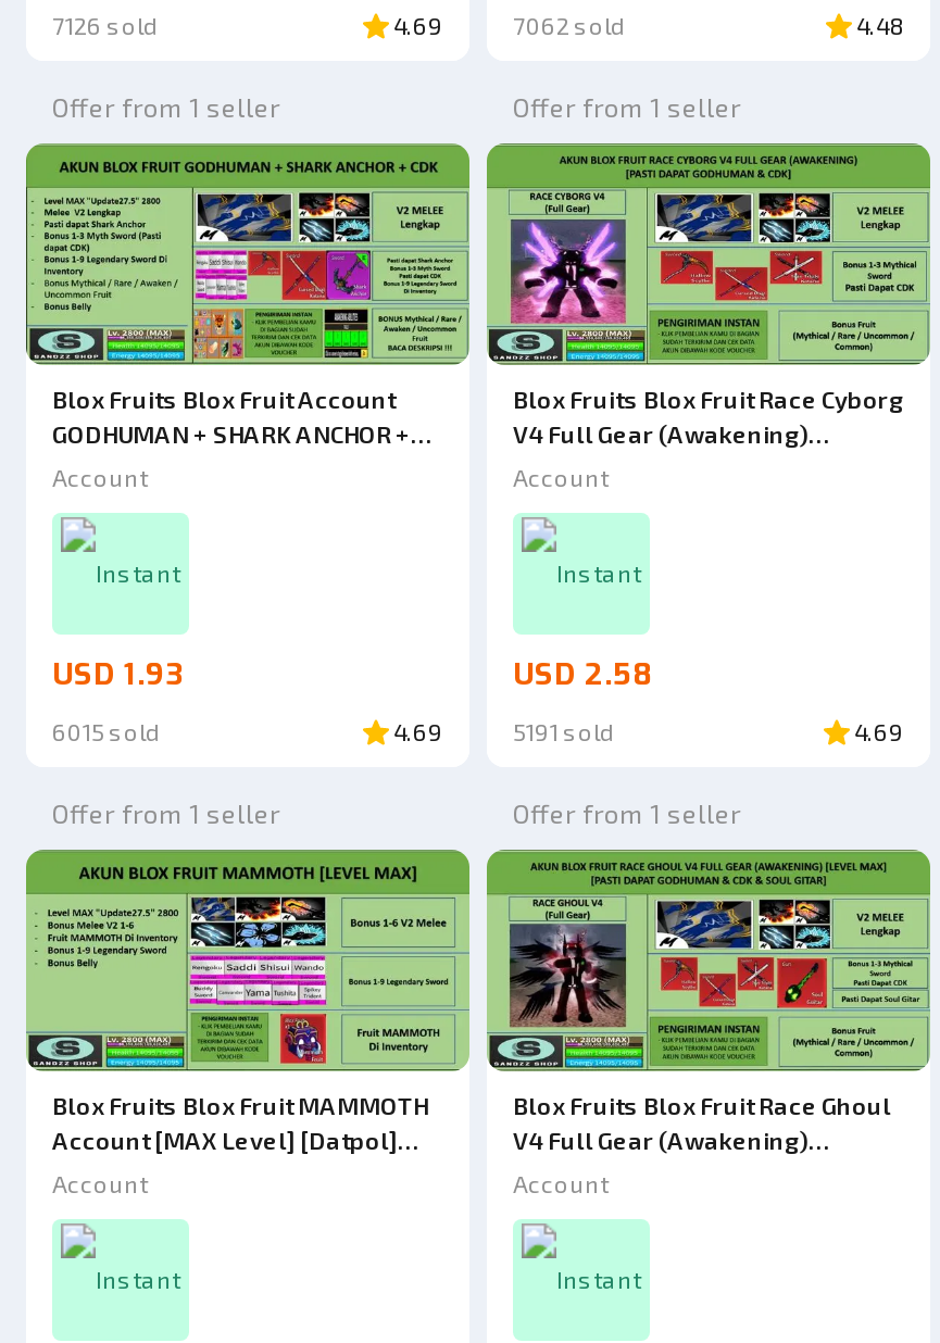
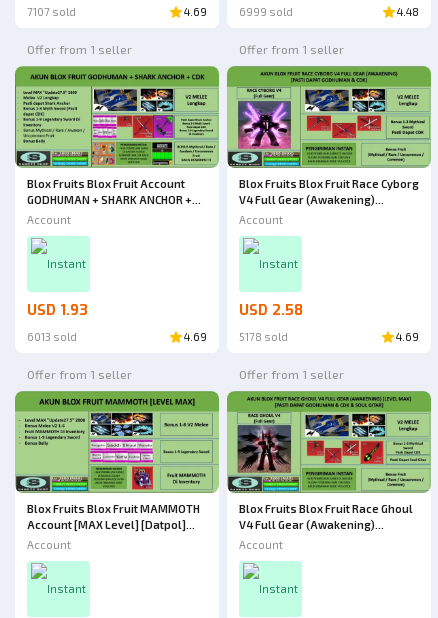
- 7126 sold
+ 7107 sold

- 7062 sold
+ 6999 sold

- 6015 sold
+ 6013 sold

- 5191 sold
+ 5178 sold
